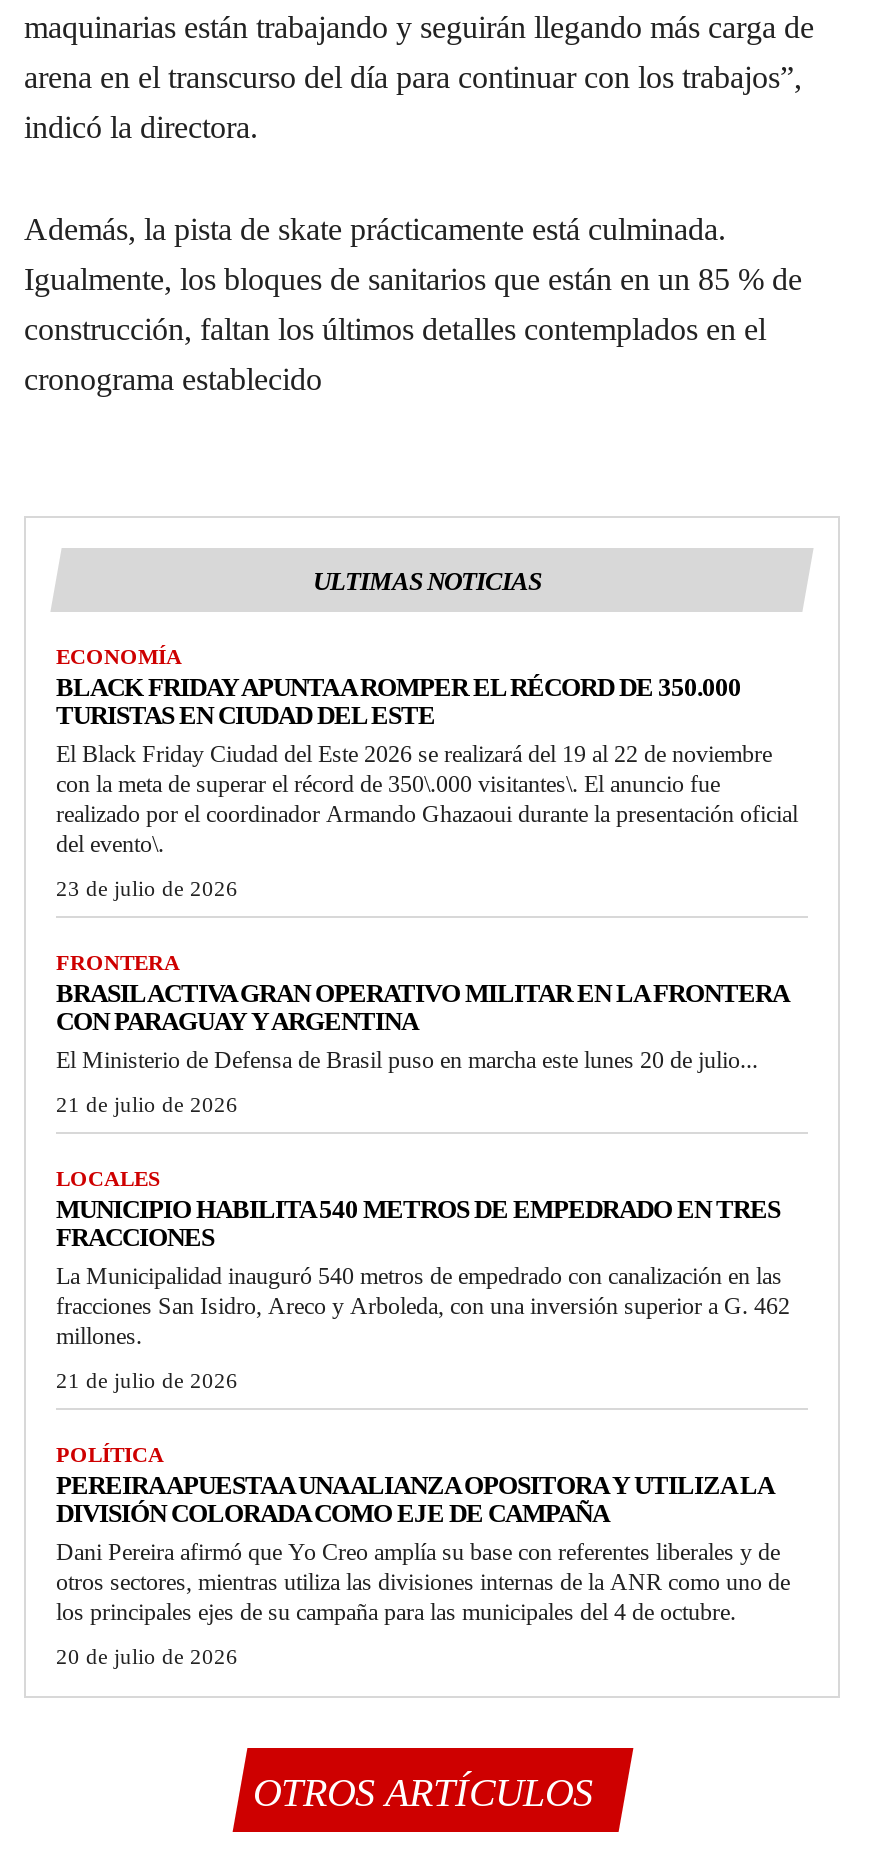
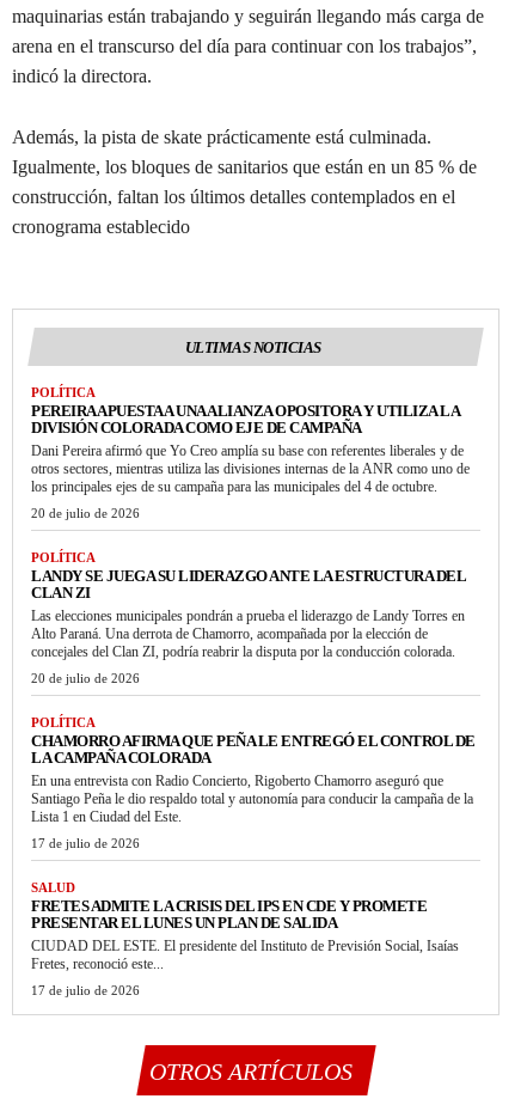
- ECONOMÍA
- BLACK FRIDAY APUNTA A ROMPER EL RÉCORD DE 350.000
- TURISTAS EN CIUDAD DEL ESTE
- El Black Friday Ciudad del Este 2026 se realizará del 19 al 22 de noviembre
- con la meta de superar el récord de 350\.000 visitantes\. El anuncio fue
- realizado por el coordinador Armando Ghazaoui durante la presentación oficial
- del evento\.
- 23 de julio de 2026
- FRONTERA
- BRASIL ACTIVA GRAN OPERATIVO MILITAR EN LA FRONTERA
- CON PARAGUAY Y ARGENTINA
- El Ministerio de Defensa de Brasil puso en marcha este lunes 20 de julio...
- 21 de julio de 2026
- LOCALES
- MUNICIPIO HABILITA 540 METROS DE EMPEDRADO EN TRES
- FRACCIONES
- La Municipalidad inauguró 540 metros de empedrado con canalización en las
- fracciones San Isidro, Areco y Arboleda, con una inversión superior a G. 462
- millones.
- 21 de julio de 2026

moved up: POLÍTICA | PEREIRA APUESTA A UNA ALIANZA OPOSITORA Y UTILIZA LA | DIVISIÓN COLORADA COMO EJE DE CAMPAÑA | Dani Pereira afirmó que Yo Creo amplía su base con referentes liberales y de | otros sectores, mientras utiliza las divisiones internas de la ANR como uno de | los principales ejes de su campaña para las municipales del 4 de octubre. | 20 de julio de 2026

+ POLÍTICA
+ LANDY SE JUEGA SU LIDERAZGO ANTE LA ESTRUCTURA DEL
+ CLAN ZI
+ Las elecciones municipales pondrán a prueba el liderazgo de Landy Torres en
+ Alto Paraná. Una derrota de Chamorro, acompañada por la elección de
+ concejales del Clan ZI, podría reabrir la disputa por la conducción colorada.
+ 20 de julio de 2026
+ POLÍTICA
+ CHAMORRO AFIRMA QUE PEÑA LE ENTREGÓ EL CONTROL DE
+ LA CAMPAÑA COLORADA
+ En una entrevista con Radio Concierto, Rigoberto Chamorro aseguró que
+ Santiago Peña le dio respaldo total y autonomía para conducir la campaña de la
+ Lista 1 en Ciudad del Este.
+ 17 de julio de 2026
+ SALUD
+ FRETES ADMITE LA CRISIS DEL IPS EN CDE Y PROMETE
+ PRESENTAR EL LUNES UN PLAN DE SALIDA
+ CIUDAD DEL ESTE. El presidente del Instituto de Previsión Social, Isaías
+ Fretes, reconoció este...
+ 17 de julio de 2026
